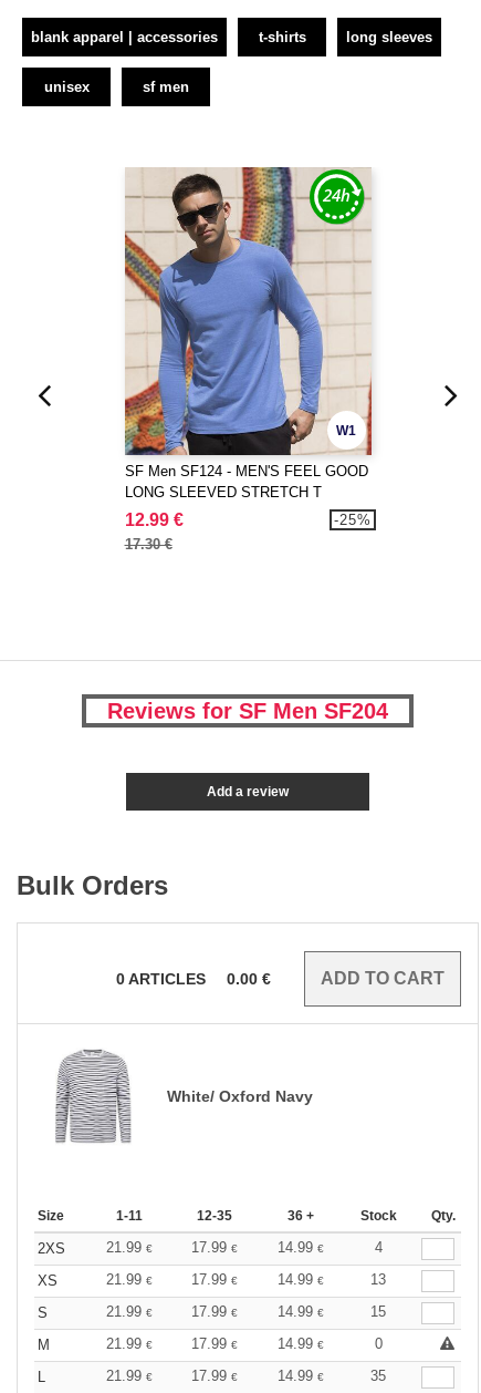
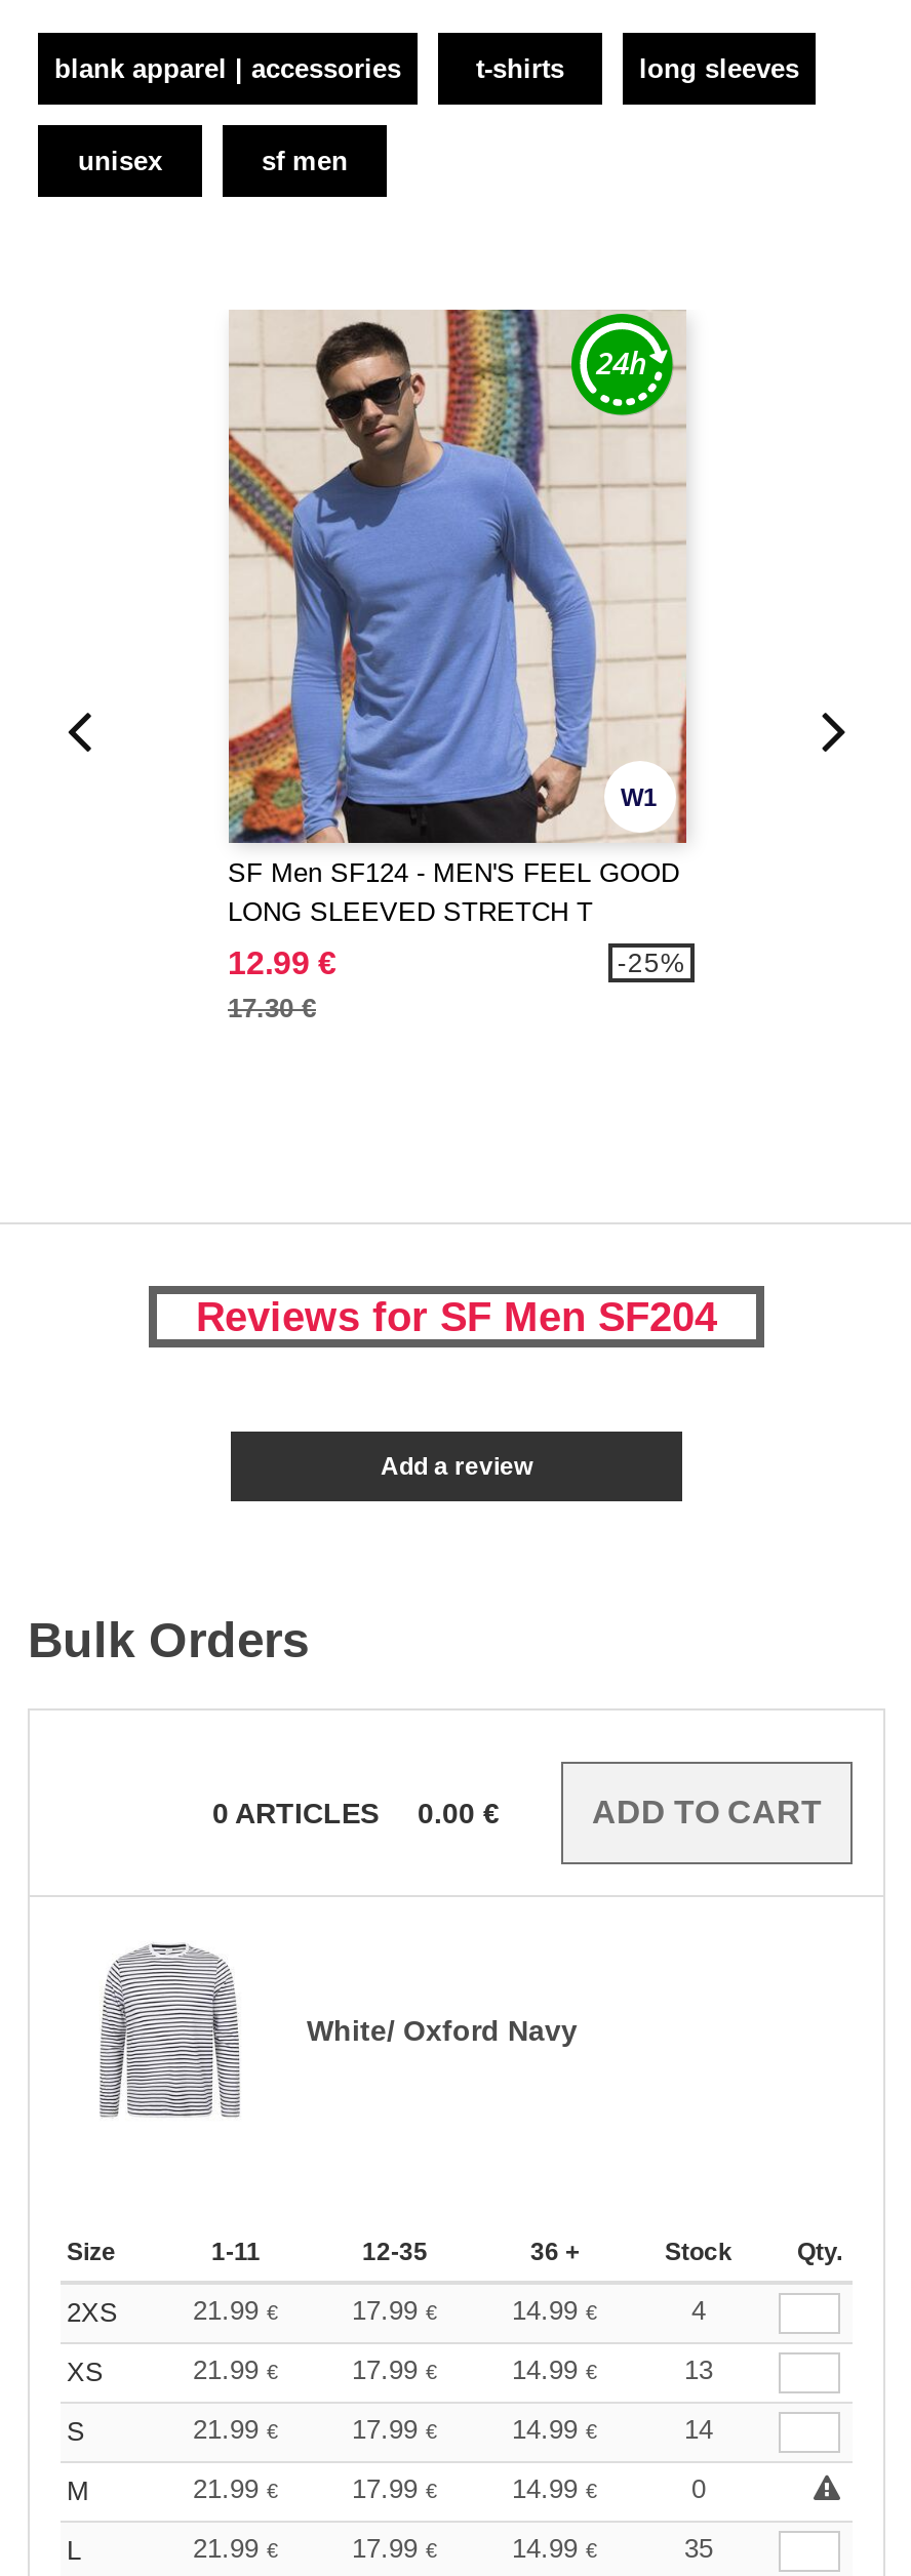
- 15
+ 14
